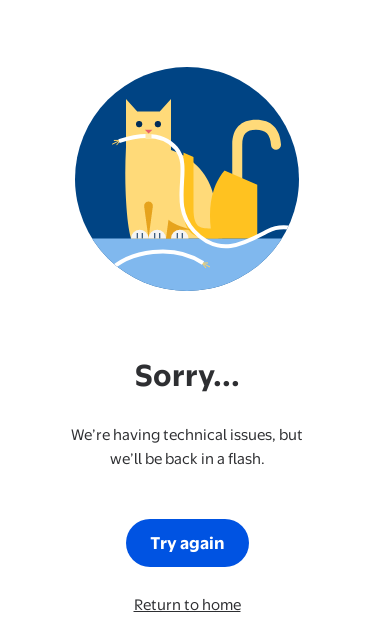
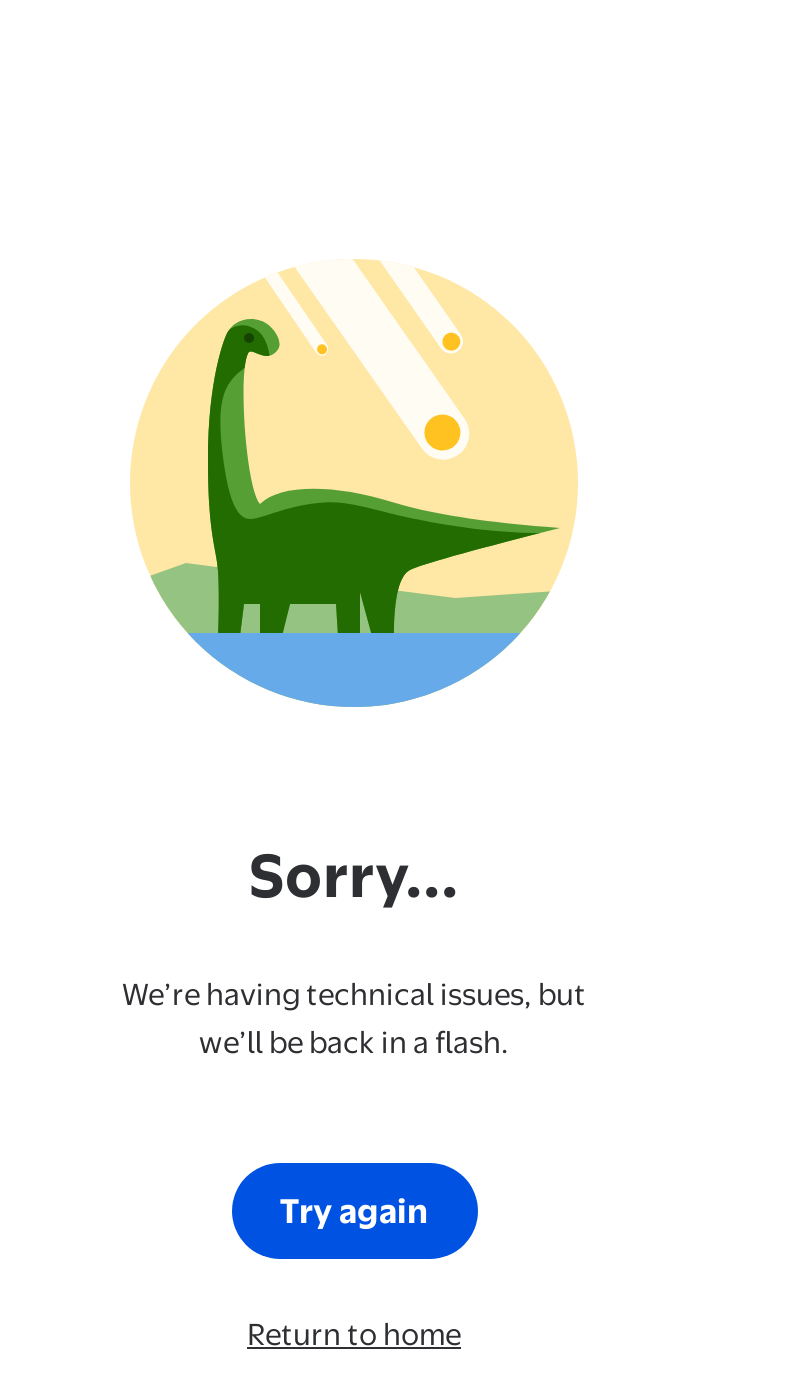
- [image]
+ [image]
